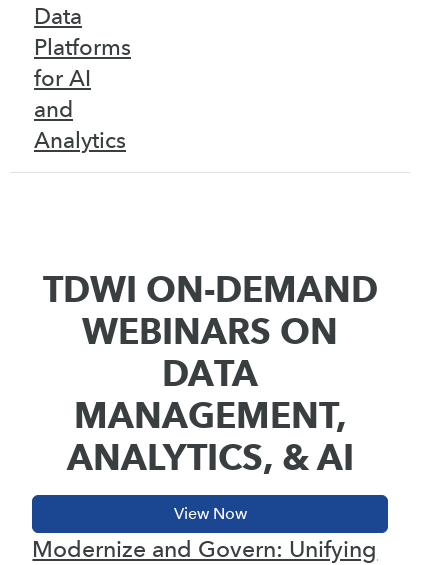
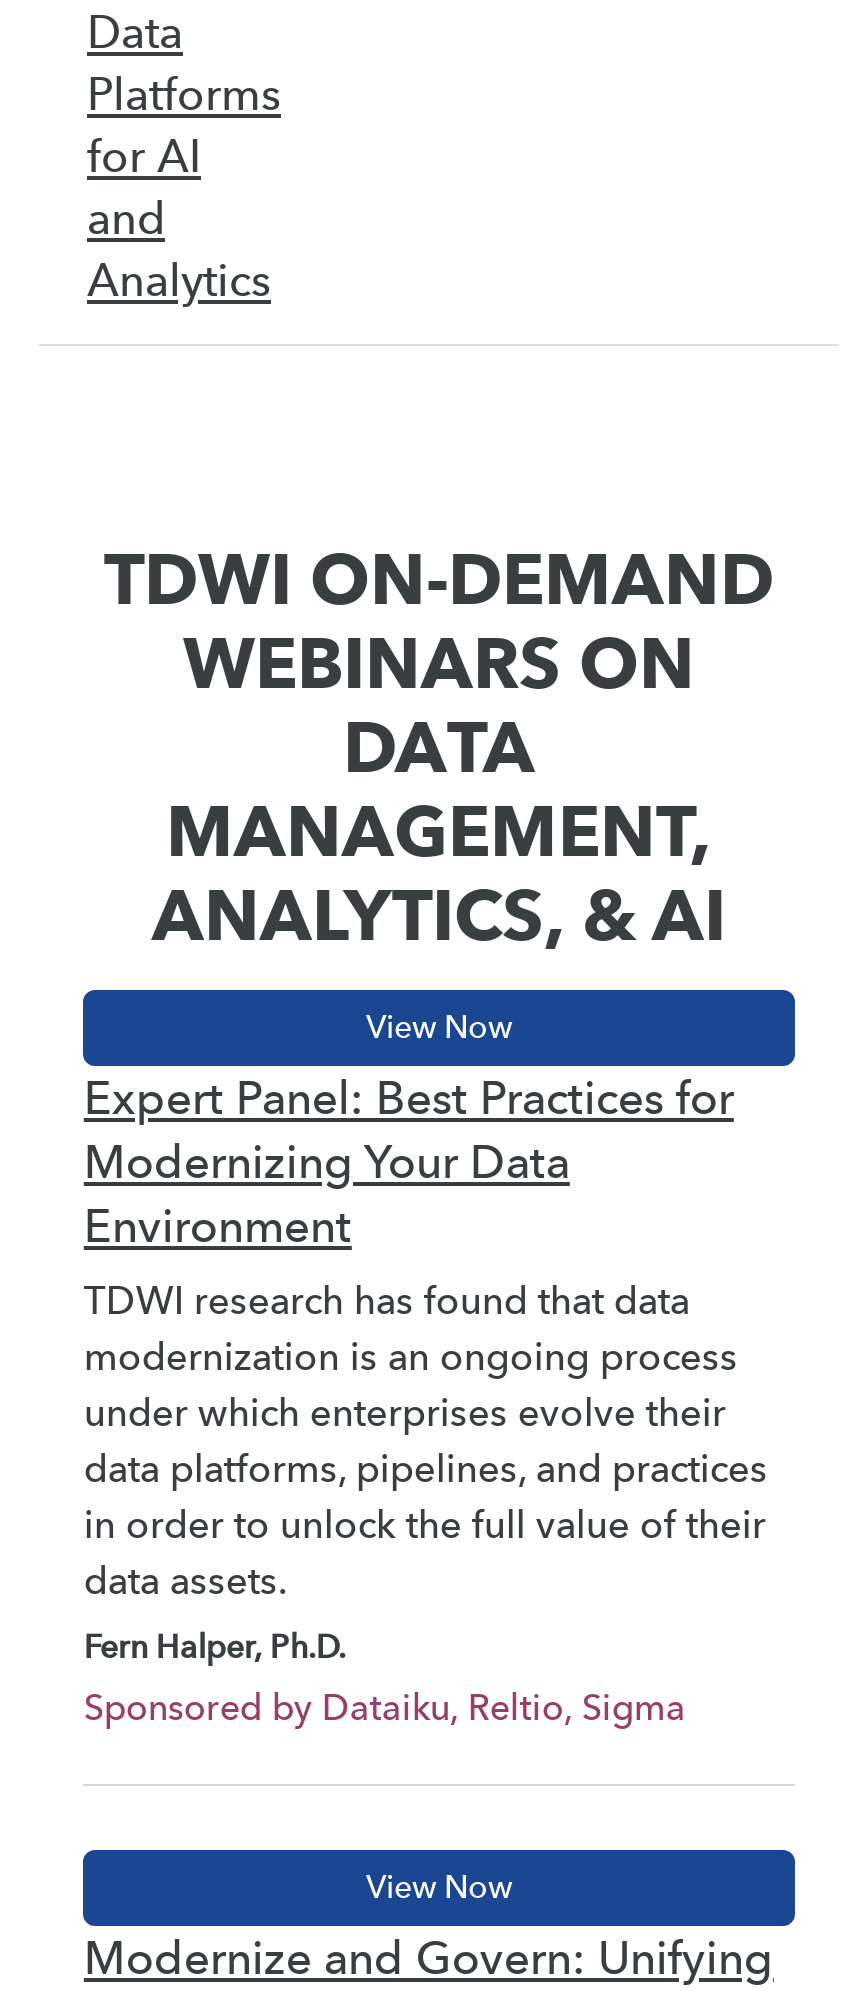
+ Expert Panel: Best Practices for
+ Modernizing Your Data
+ Environment
+ TDWI research has found that data
+ modernization is an ongoing process
+ under which enterprises evolve their
+ data platforms, pipelines, and practices
+ in order to unlock the full value of their
+ data assets.
+ Fern Halper, Ph.D.
+ Sponsored by Dataiku, Reltio, Sigma
